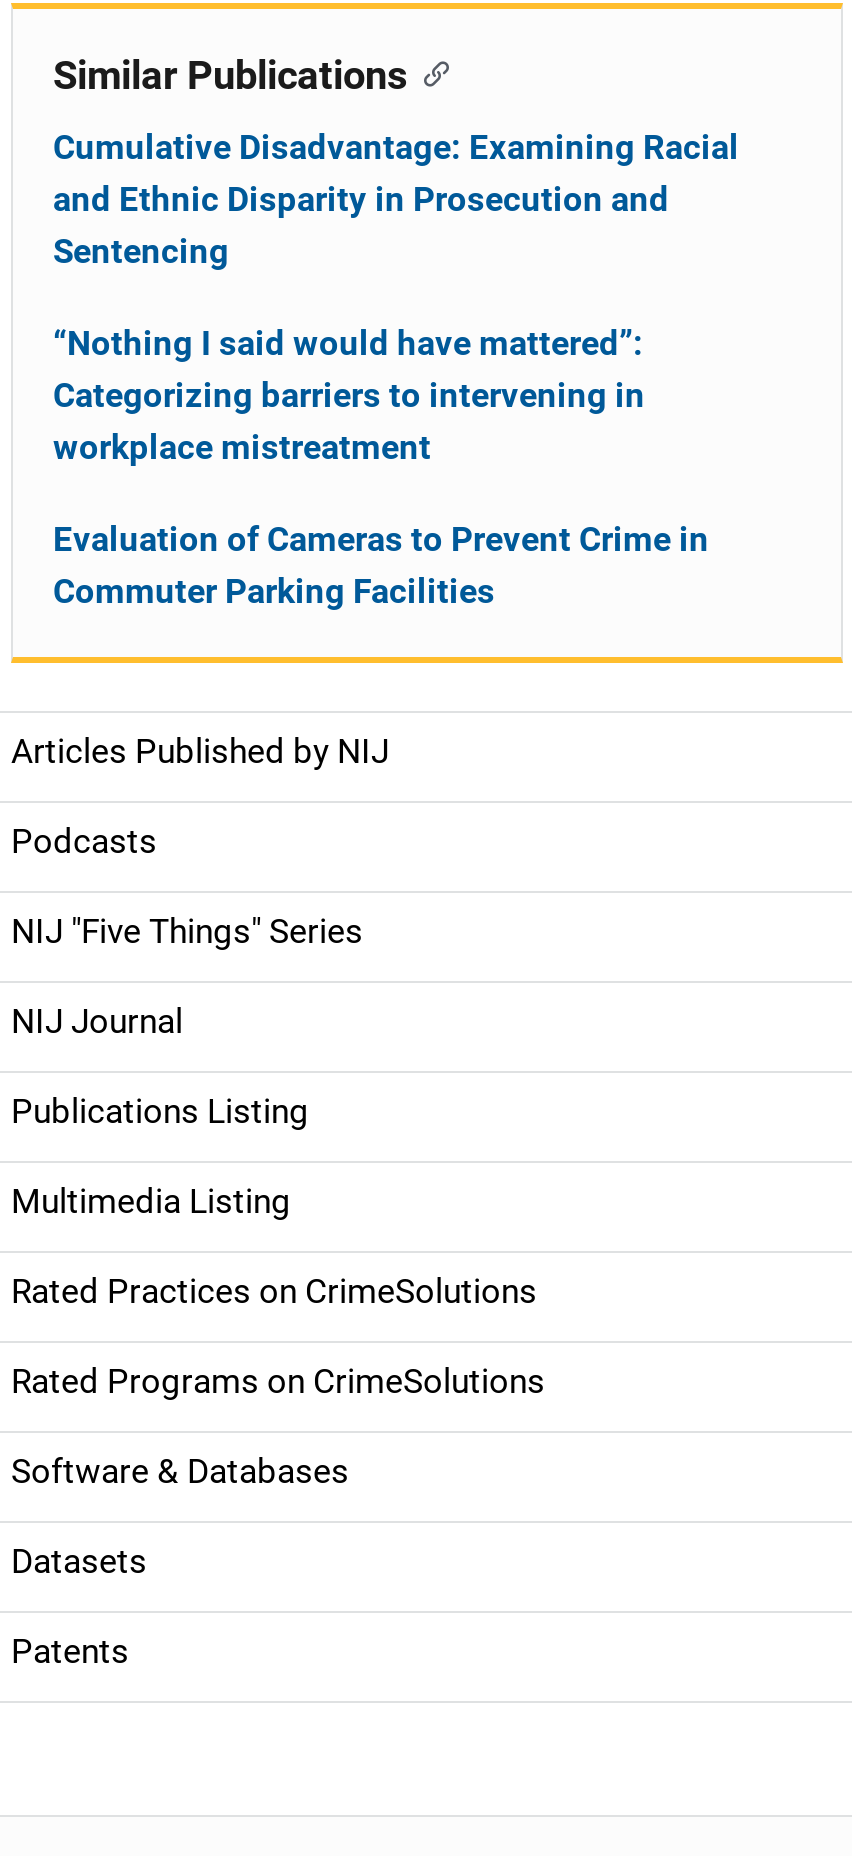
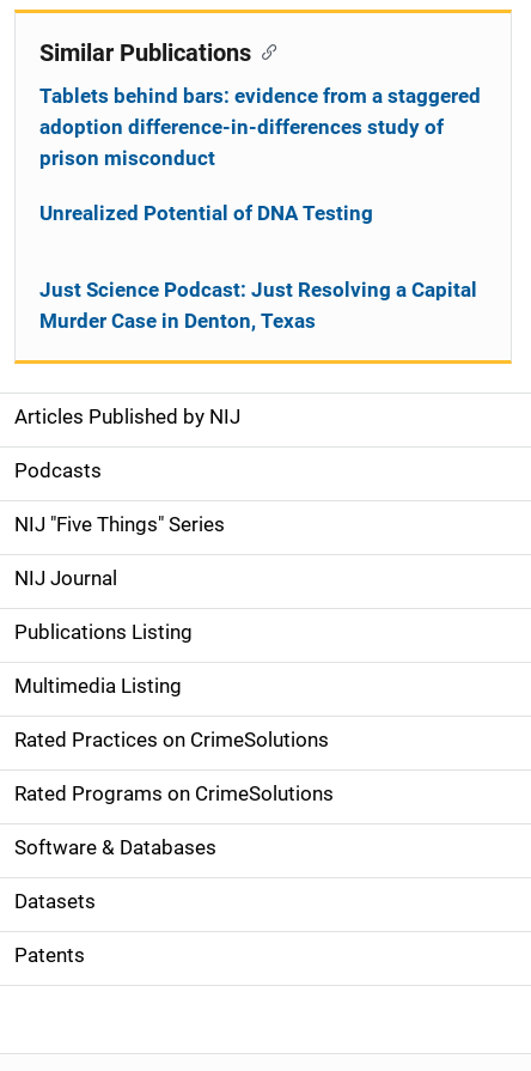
- Cumulative Disadvantage: Examining Racial
- and Ethnic Disparity in Prosecution and
- Sentencing
+ Tablets behind bars: evidence from a staggered
+ adoption difference-in-differences study of
+ prison misconduct

- “Nothing I said would have mattered”:
- Categorizing barriers to intervening in
- workplace mistreatment
+ Unrealized Potential of DNA Testing

- Evaluation of Cameras to Prevent Crime in
- Commuter Parking Facilities
+ Just Science Podcast: Just Resolving a Capital
+ Murder Case in Denton, Texas
